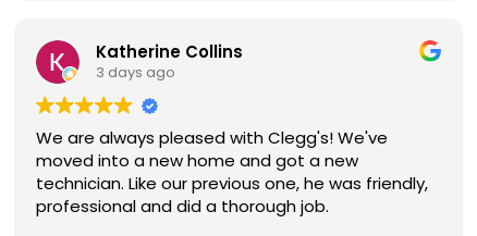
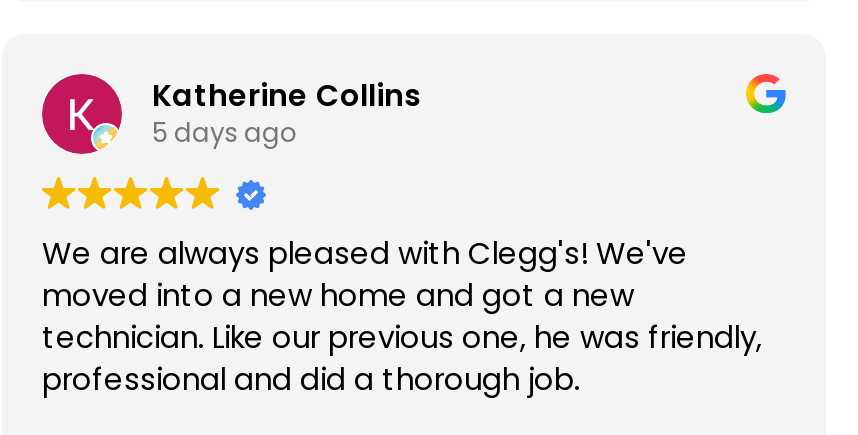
- 3 days ago
+ 5 days ago
